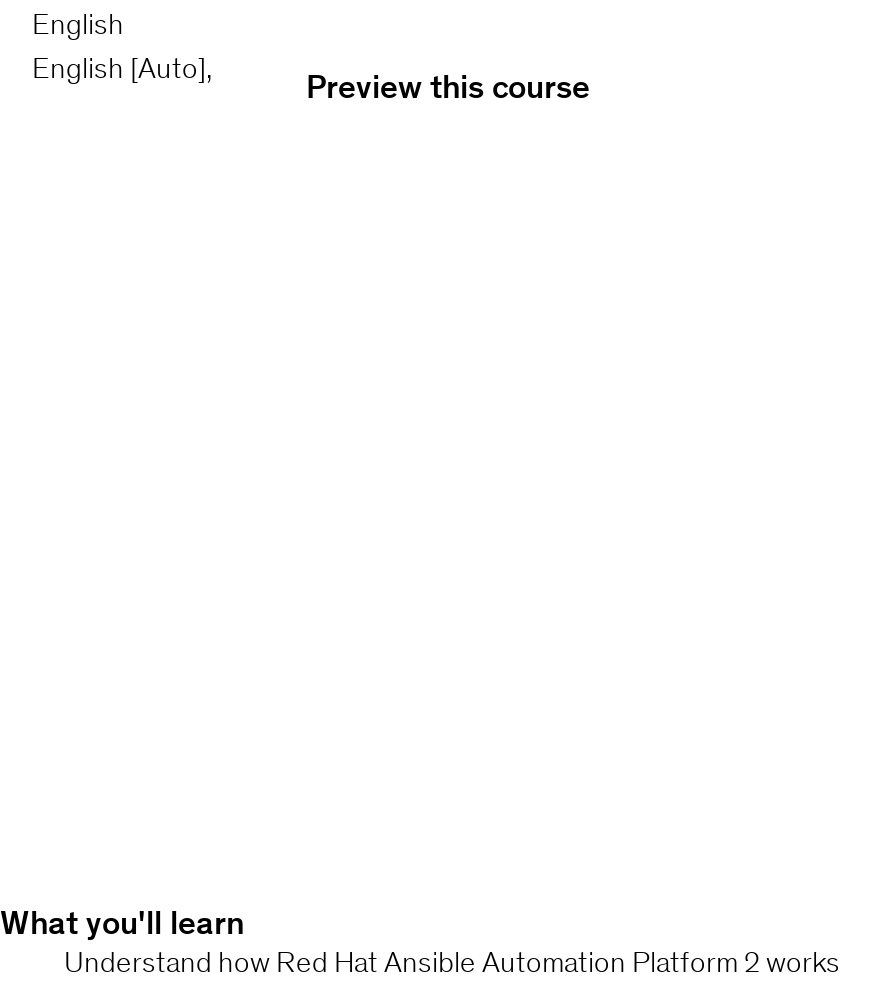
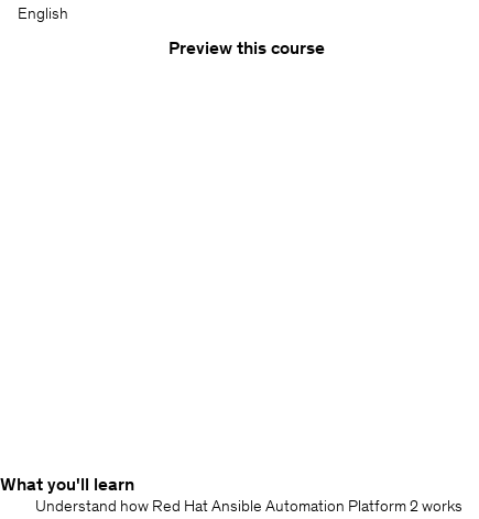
- English [Auto],
